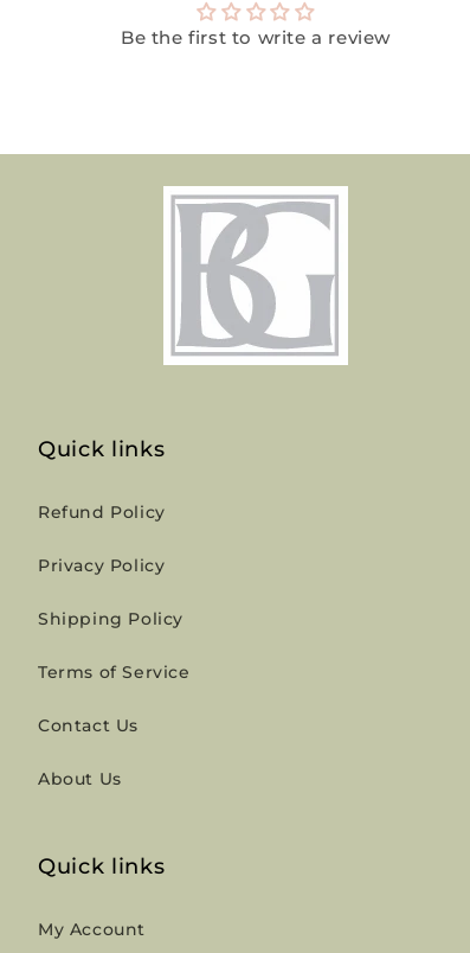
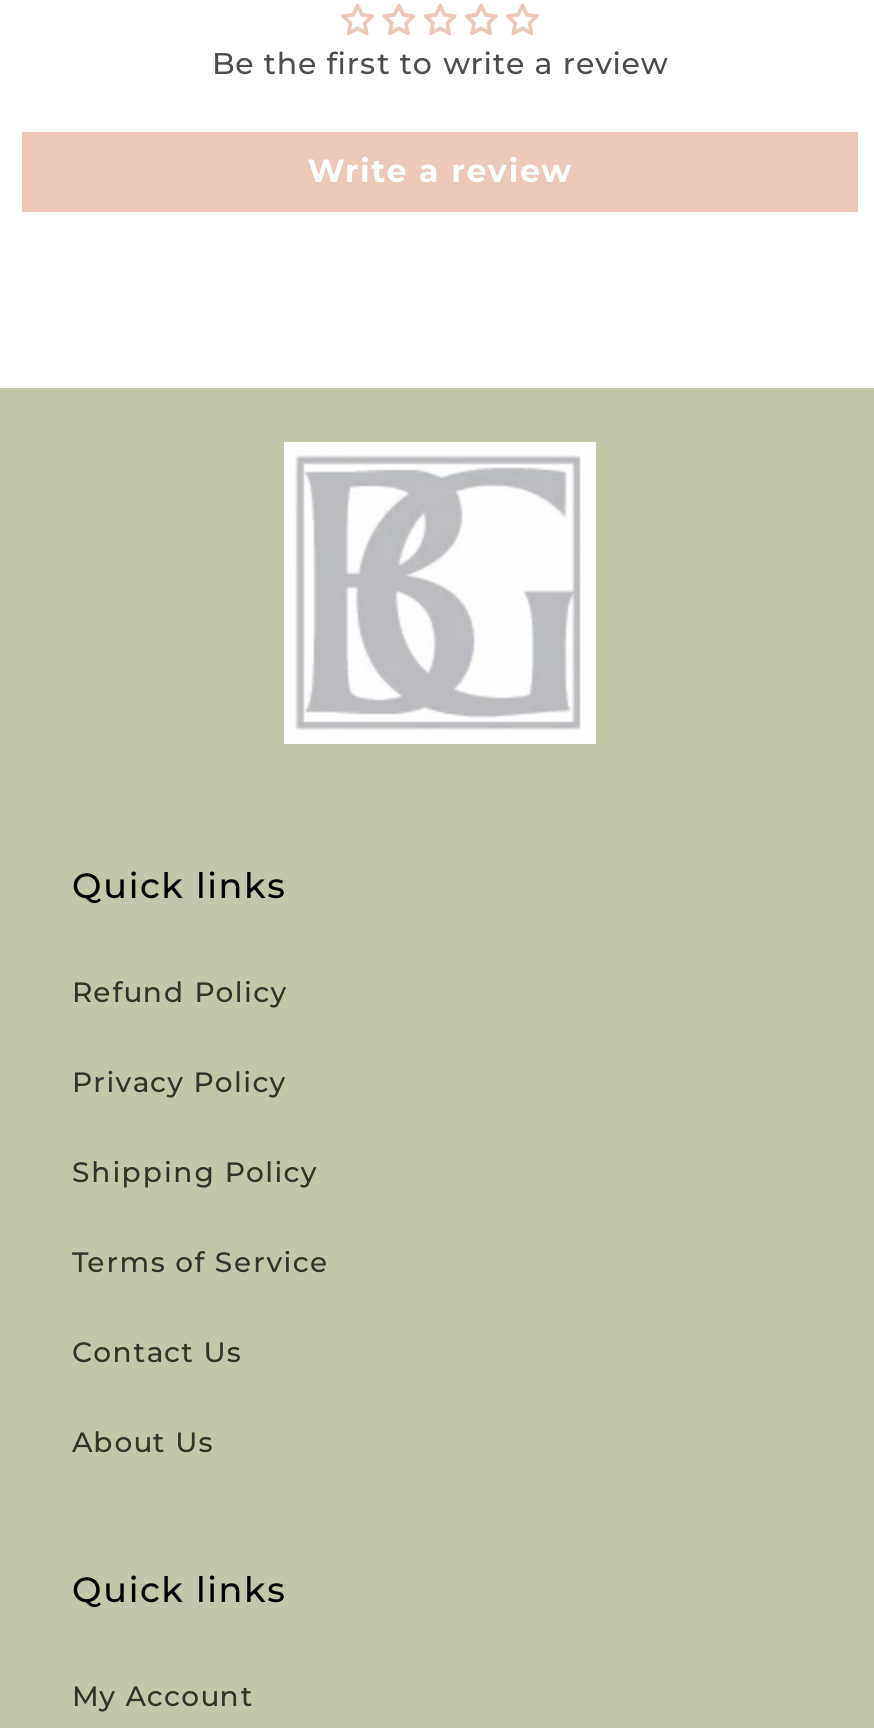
+ Write a review
